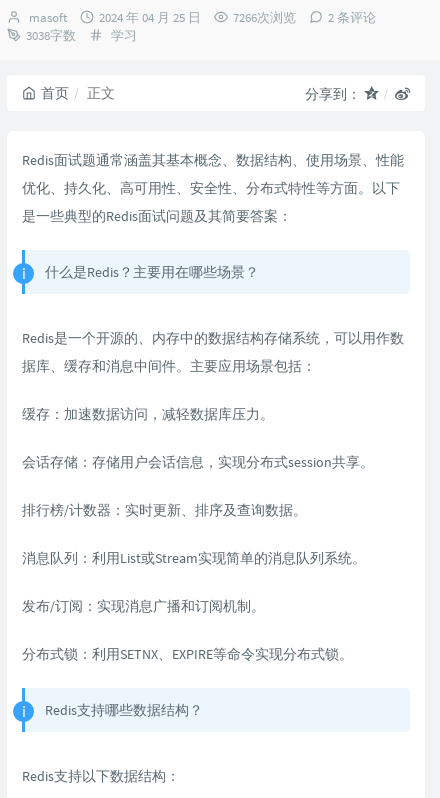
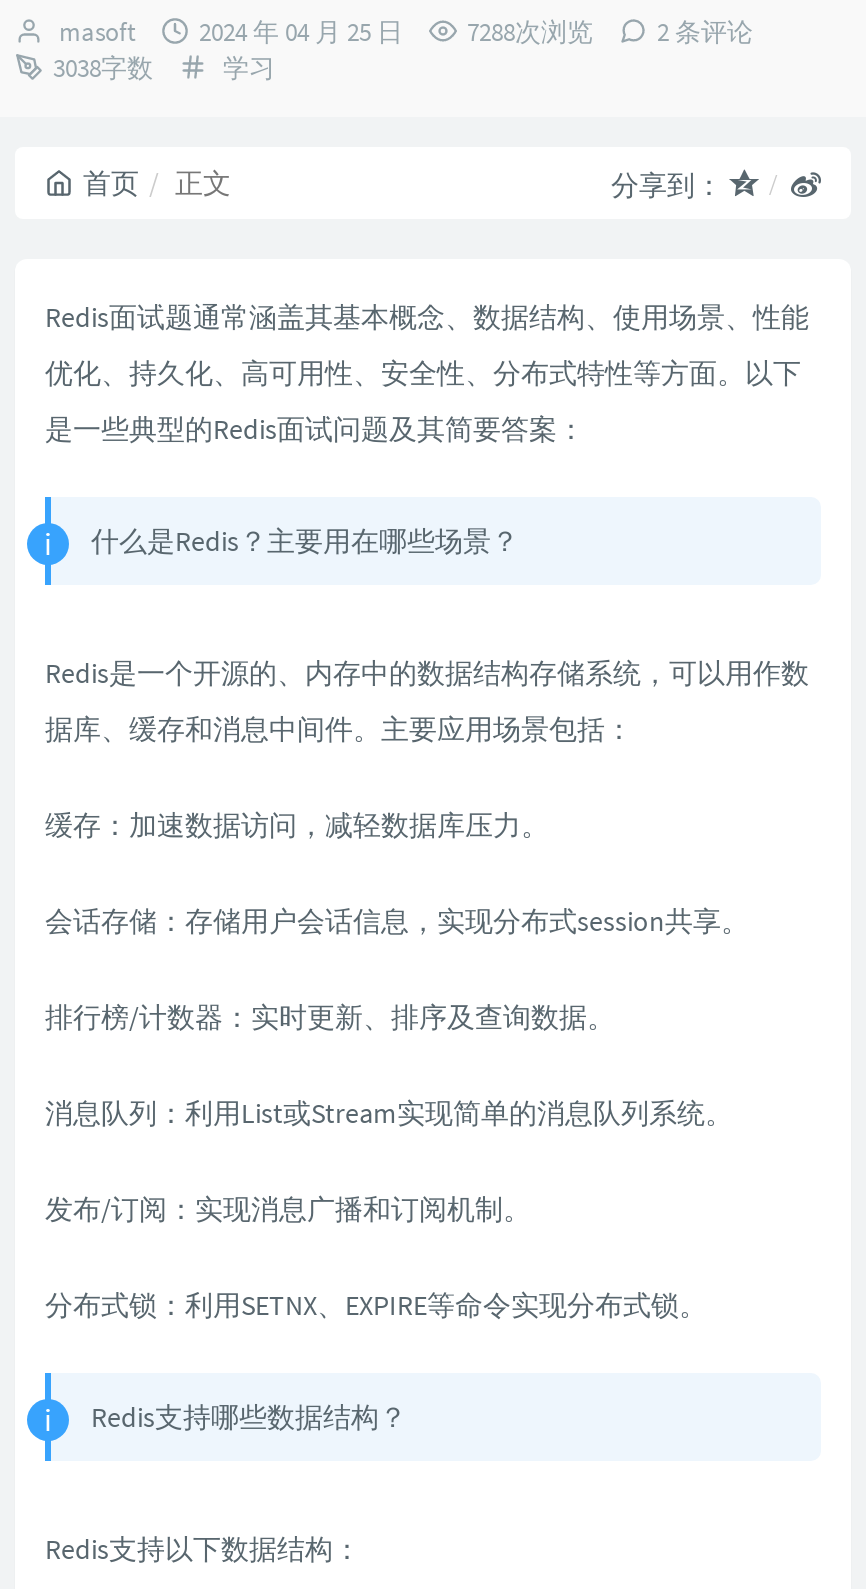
- 7266次浏览
+ 7288次浏览
